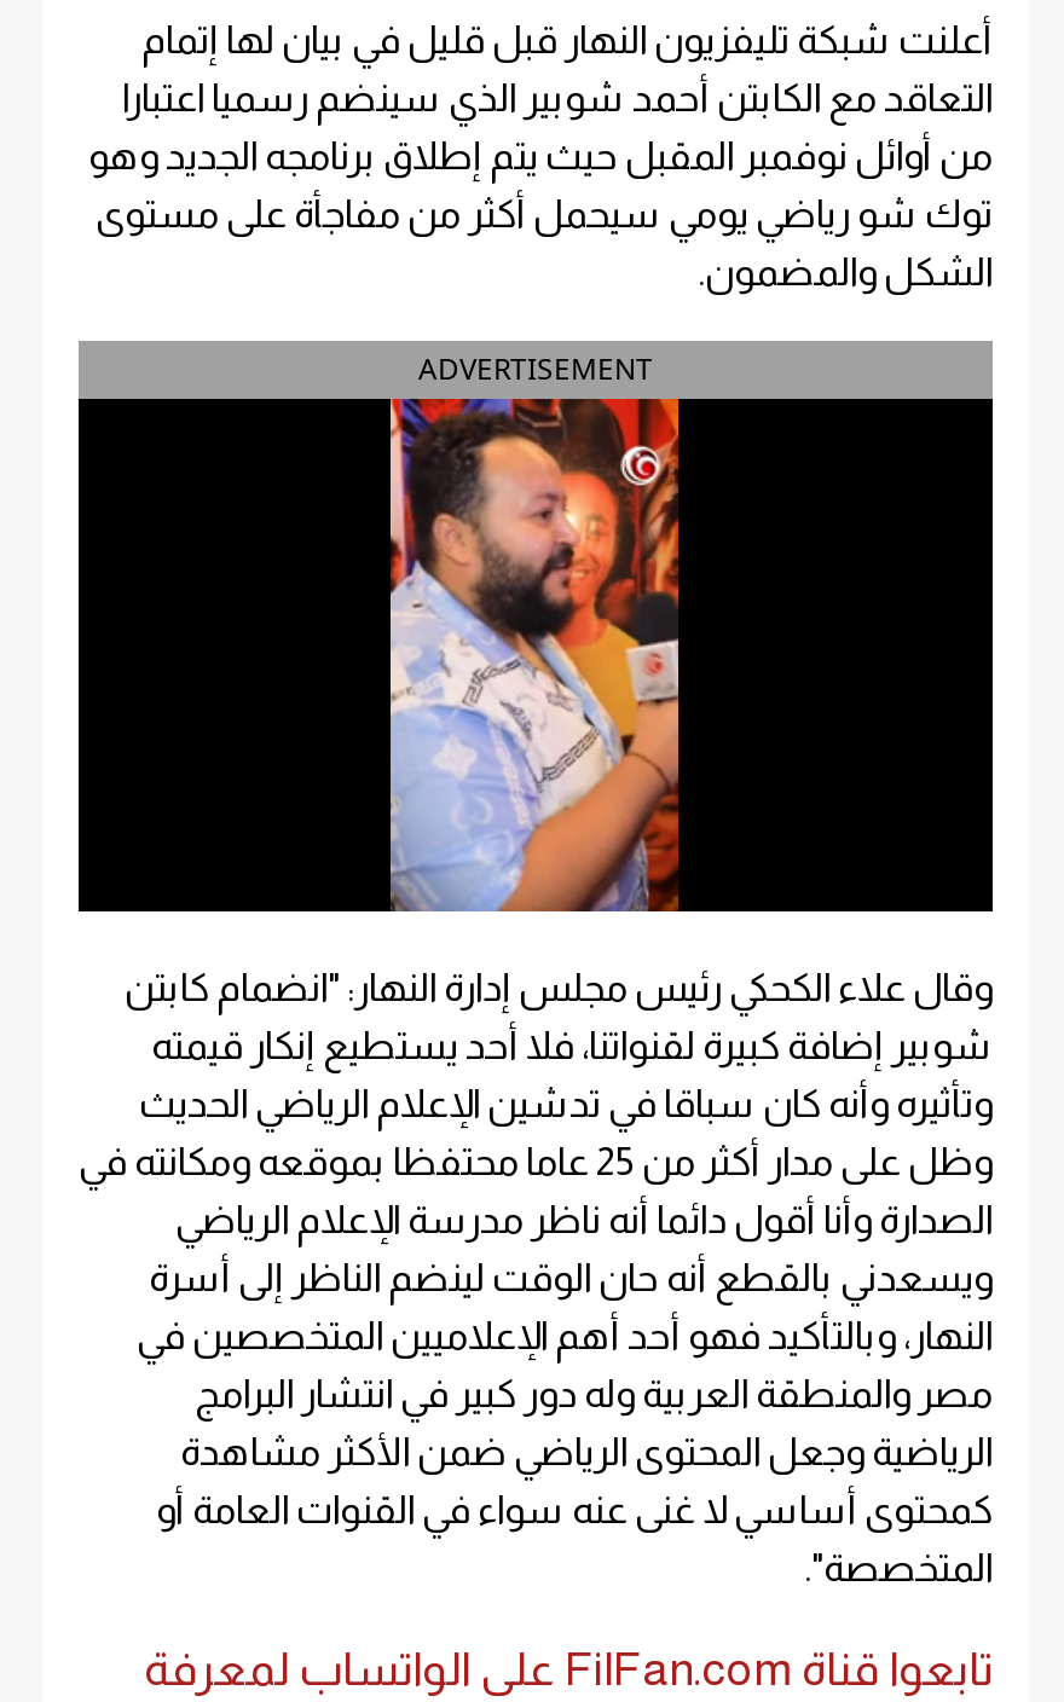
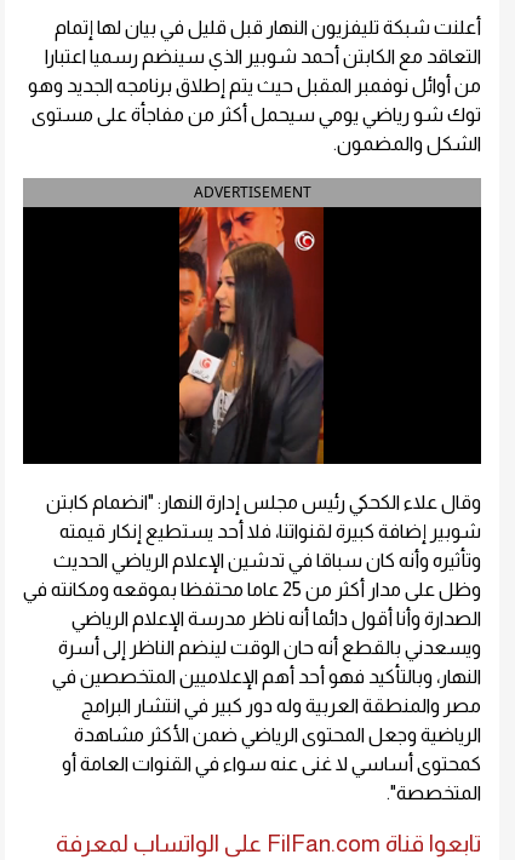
- [image]
+ [image]
